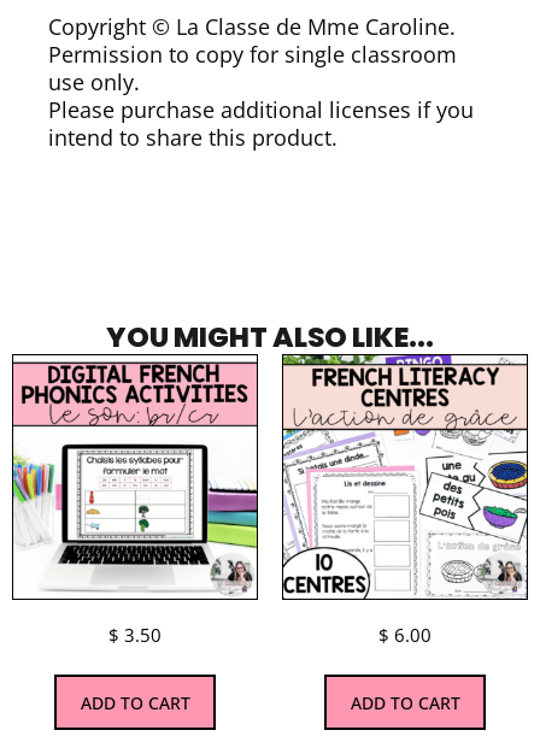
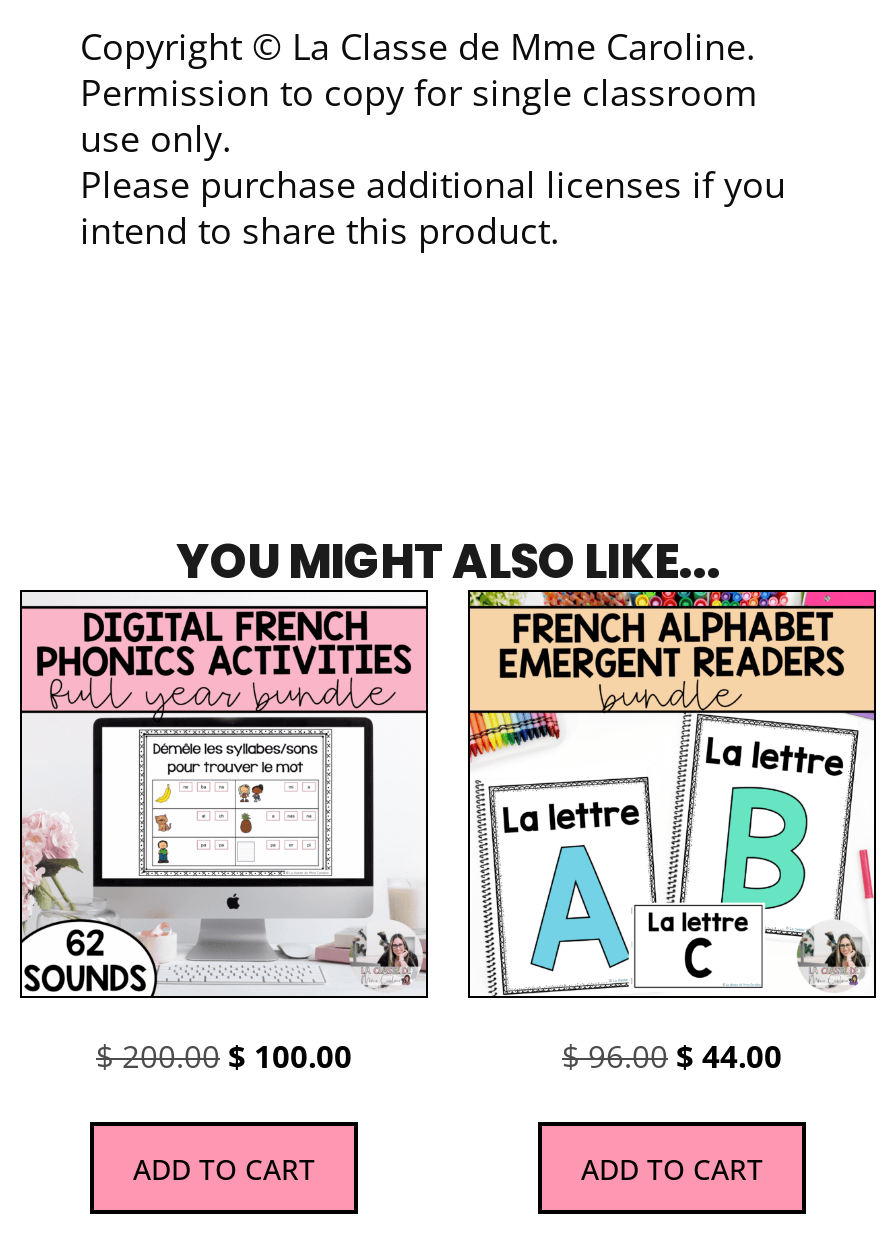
- [image]
- $6.00
+ [image]
+ $96.00 $44.00

- [image]
- $3.50
+ [image]
+ $200.00 $100.00
